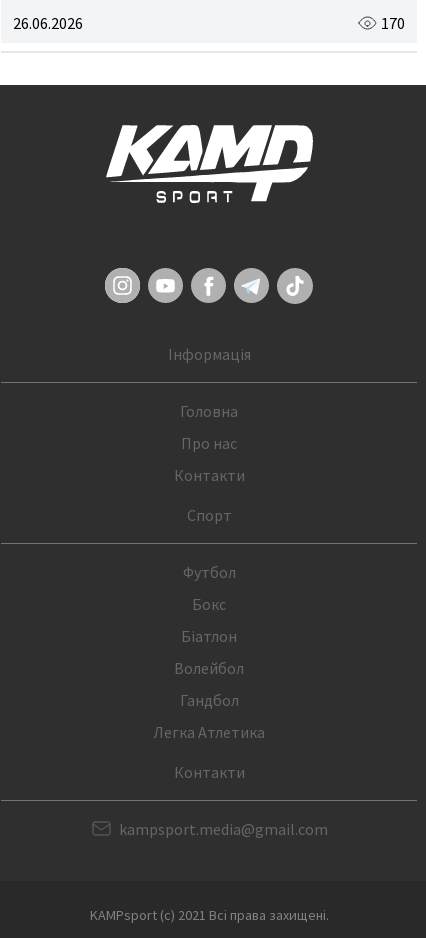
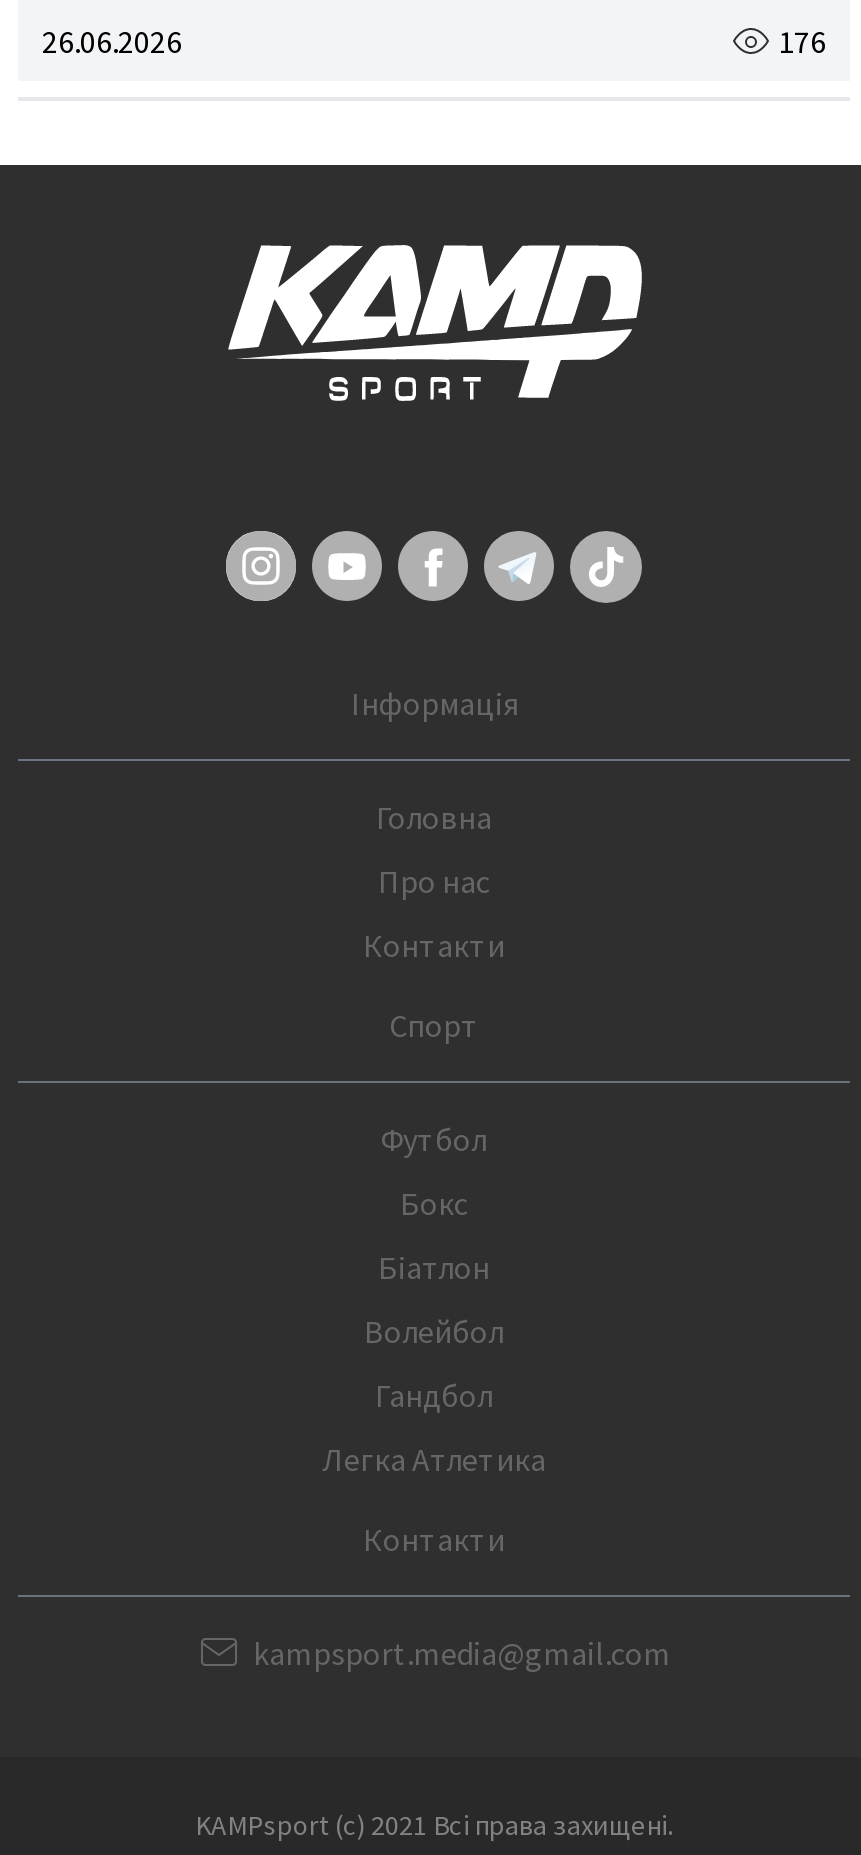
- 170
+ 176
